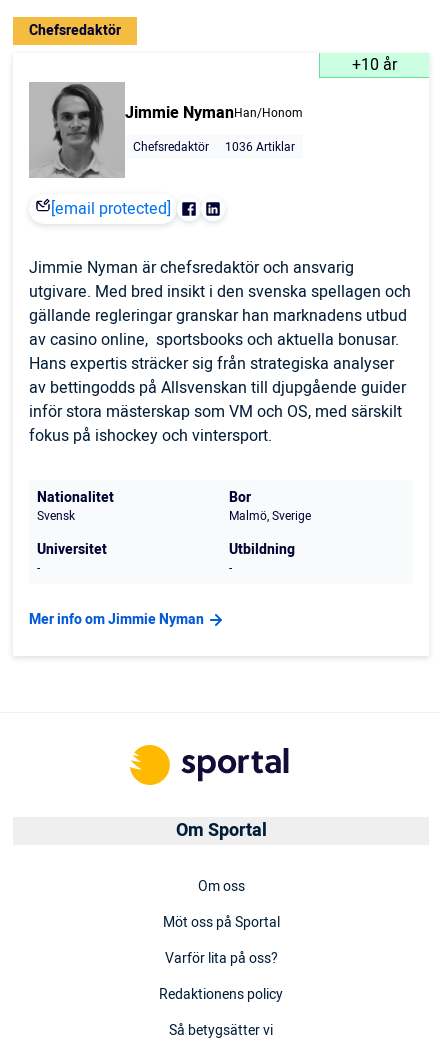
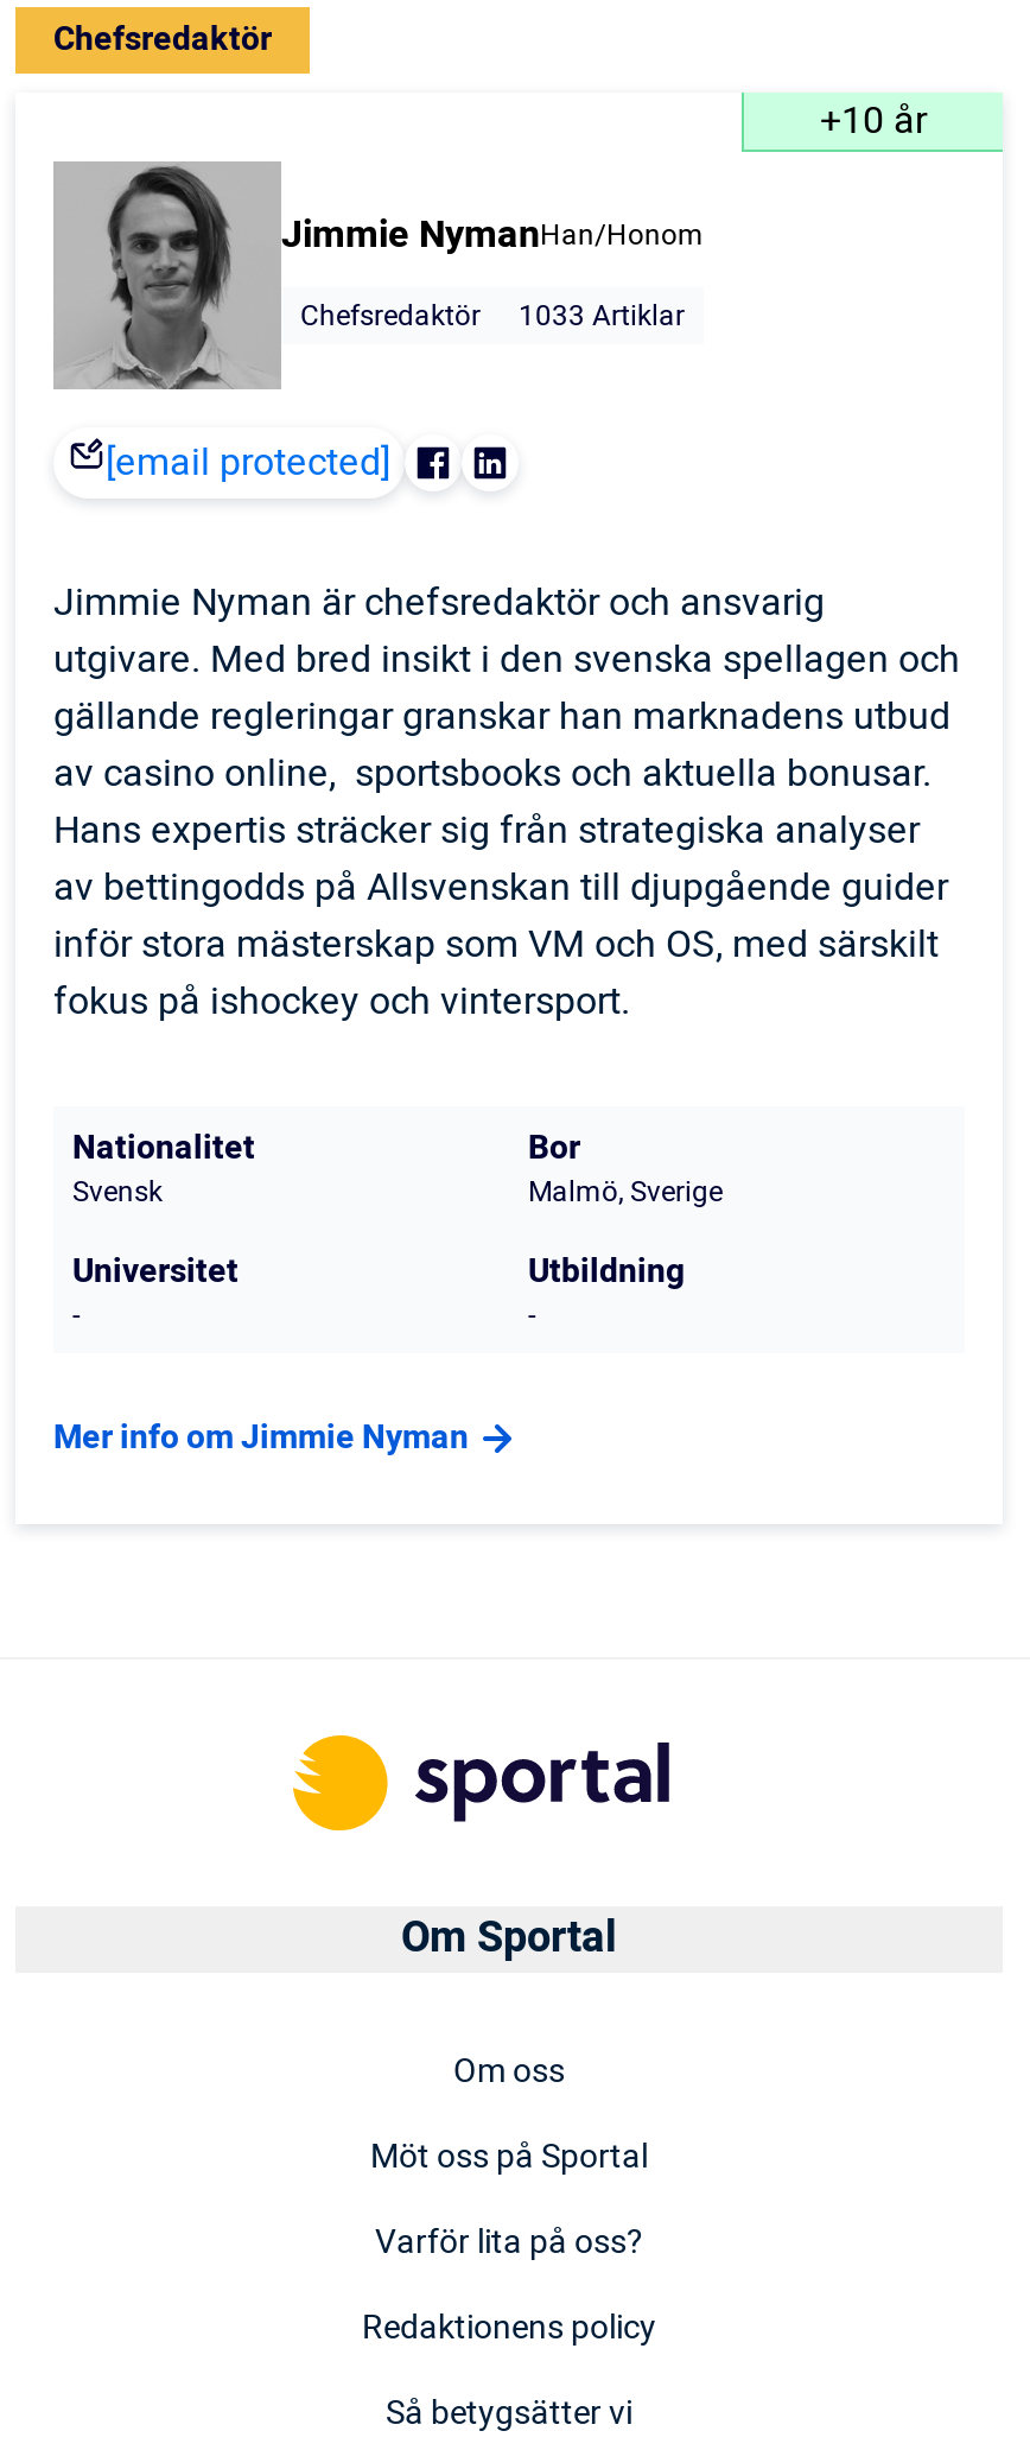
- Chefsredaktör 1036 Artiklar
+ Chefsredaktör 1033 Artiklar
